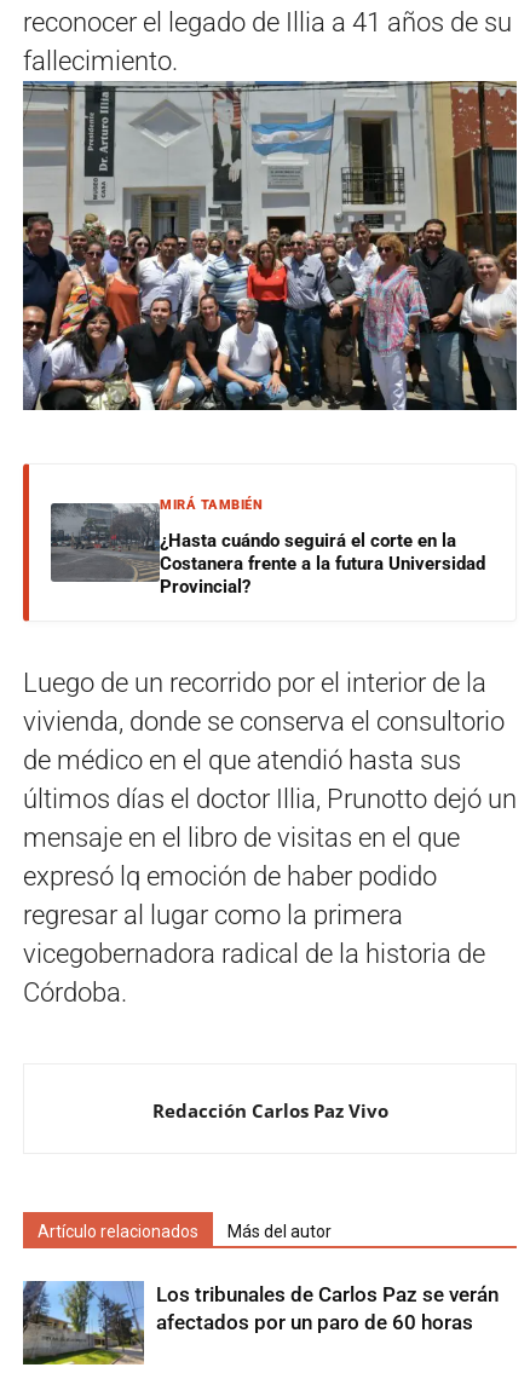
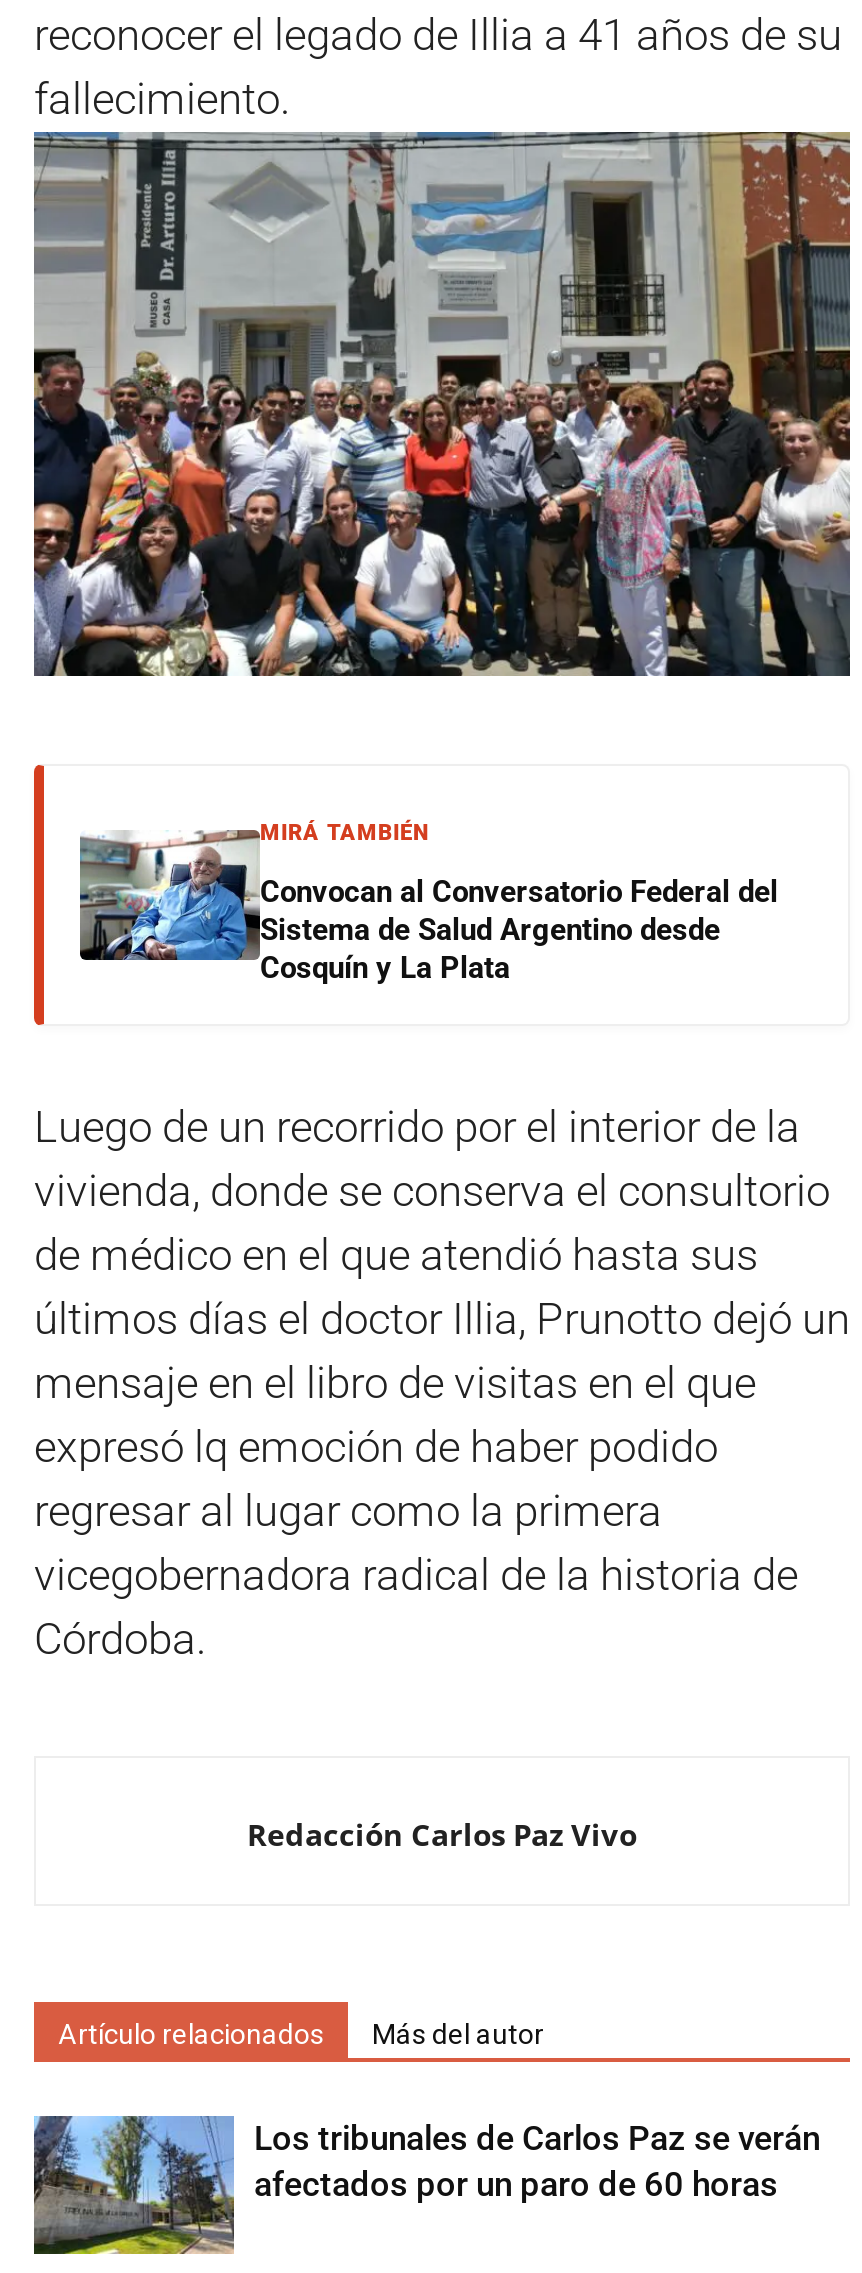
- [image]
- ¿Hasta cuándo seguirá el corte en la
- Costanera frente a la futura Universidad
- Provincial?
+ [image]
+ Convocan al Conversatorio Federal del
+ Sistema de Salud Argentino desde
+ Cosquín y La Plata
